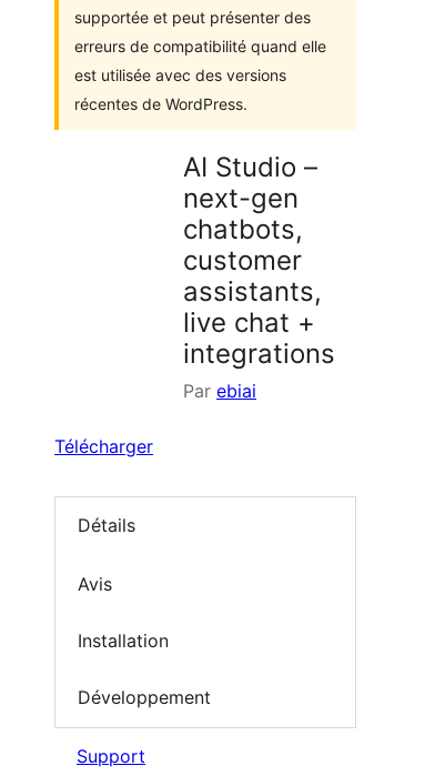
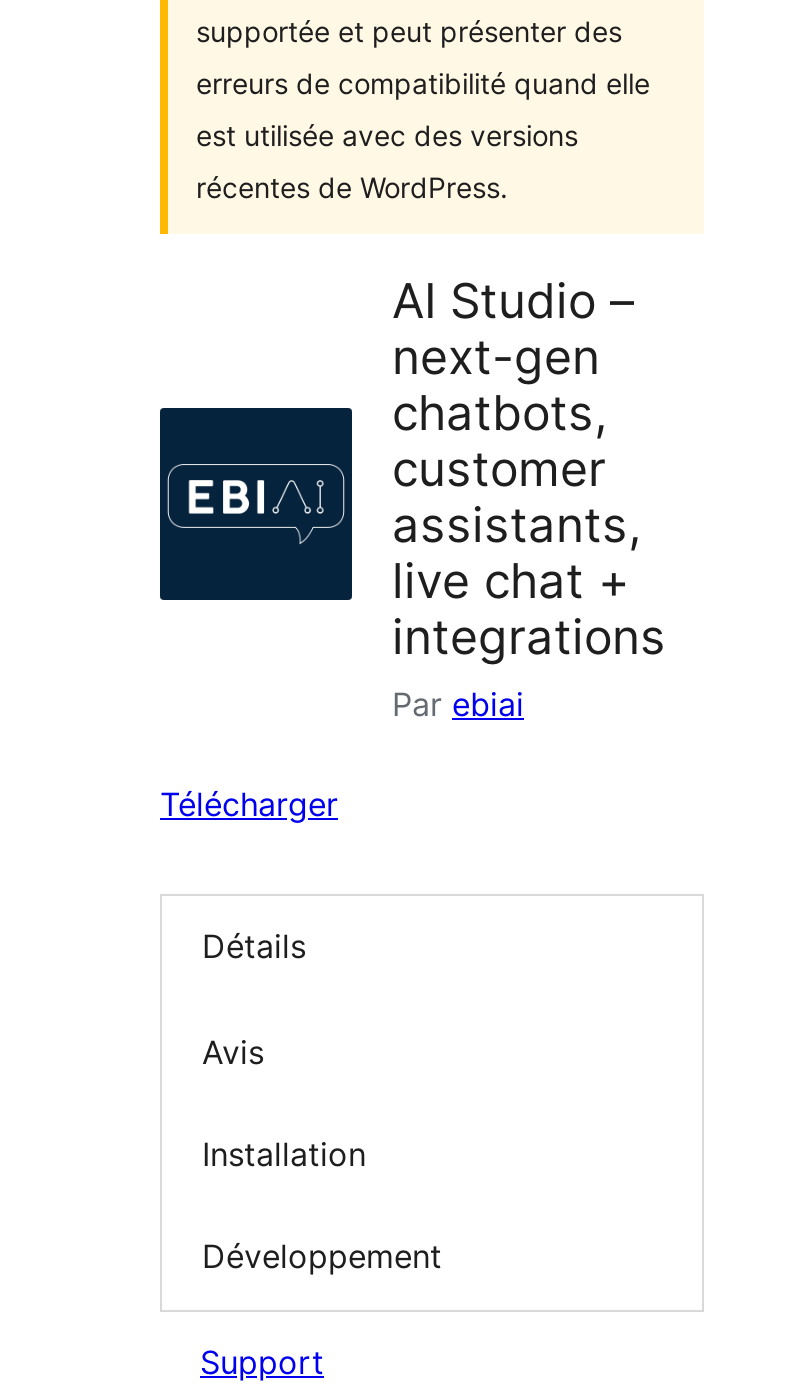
+ [image]
